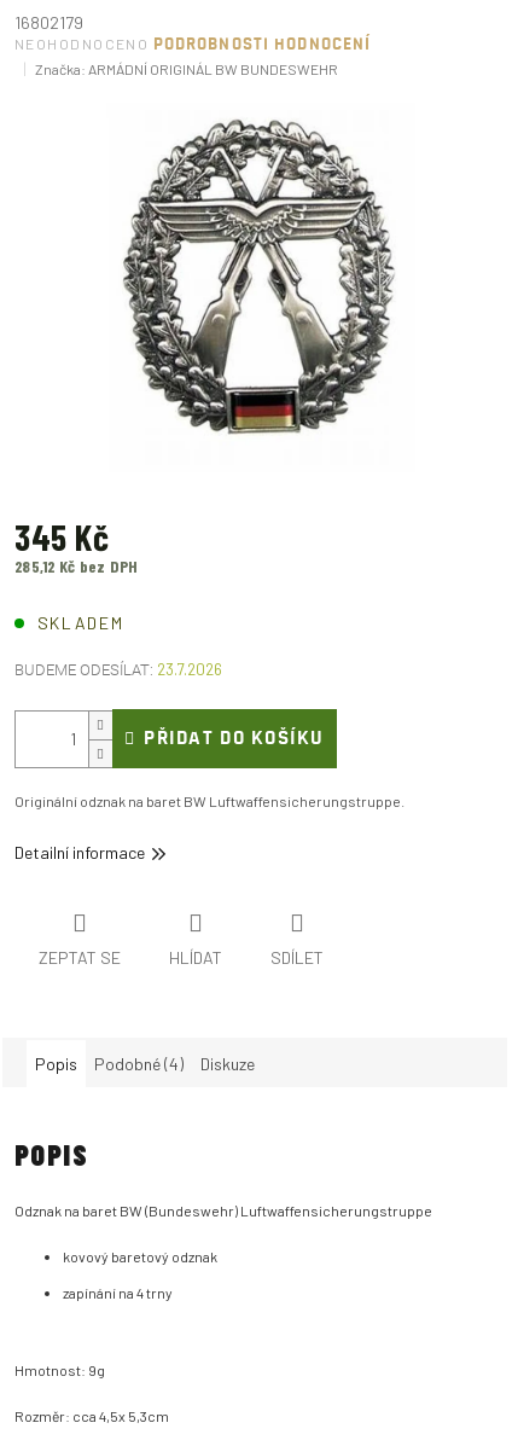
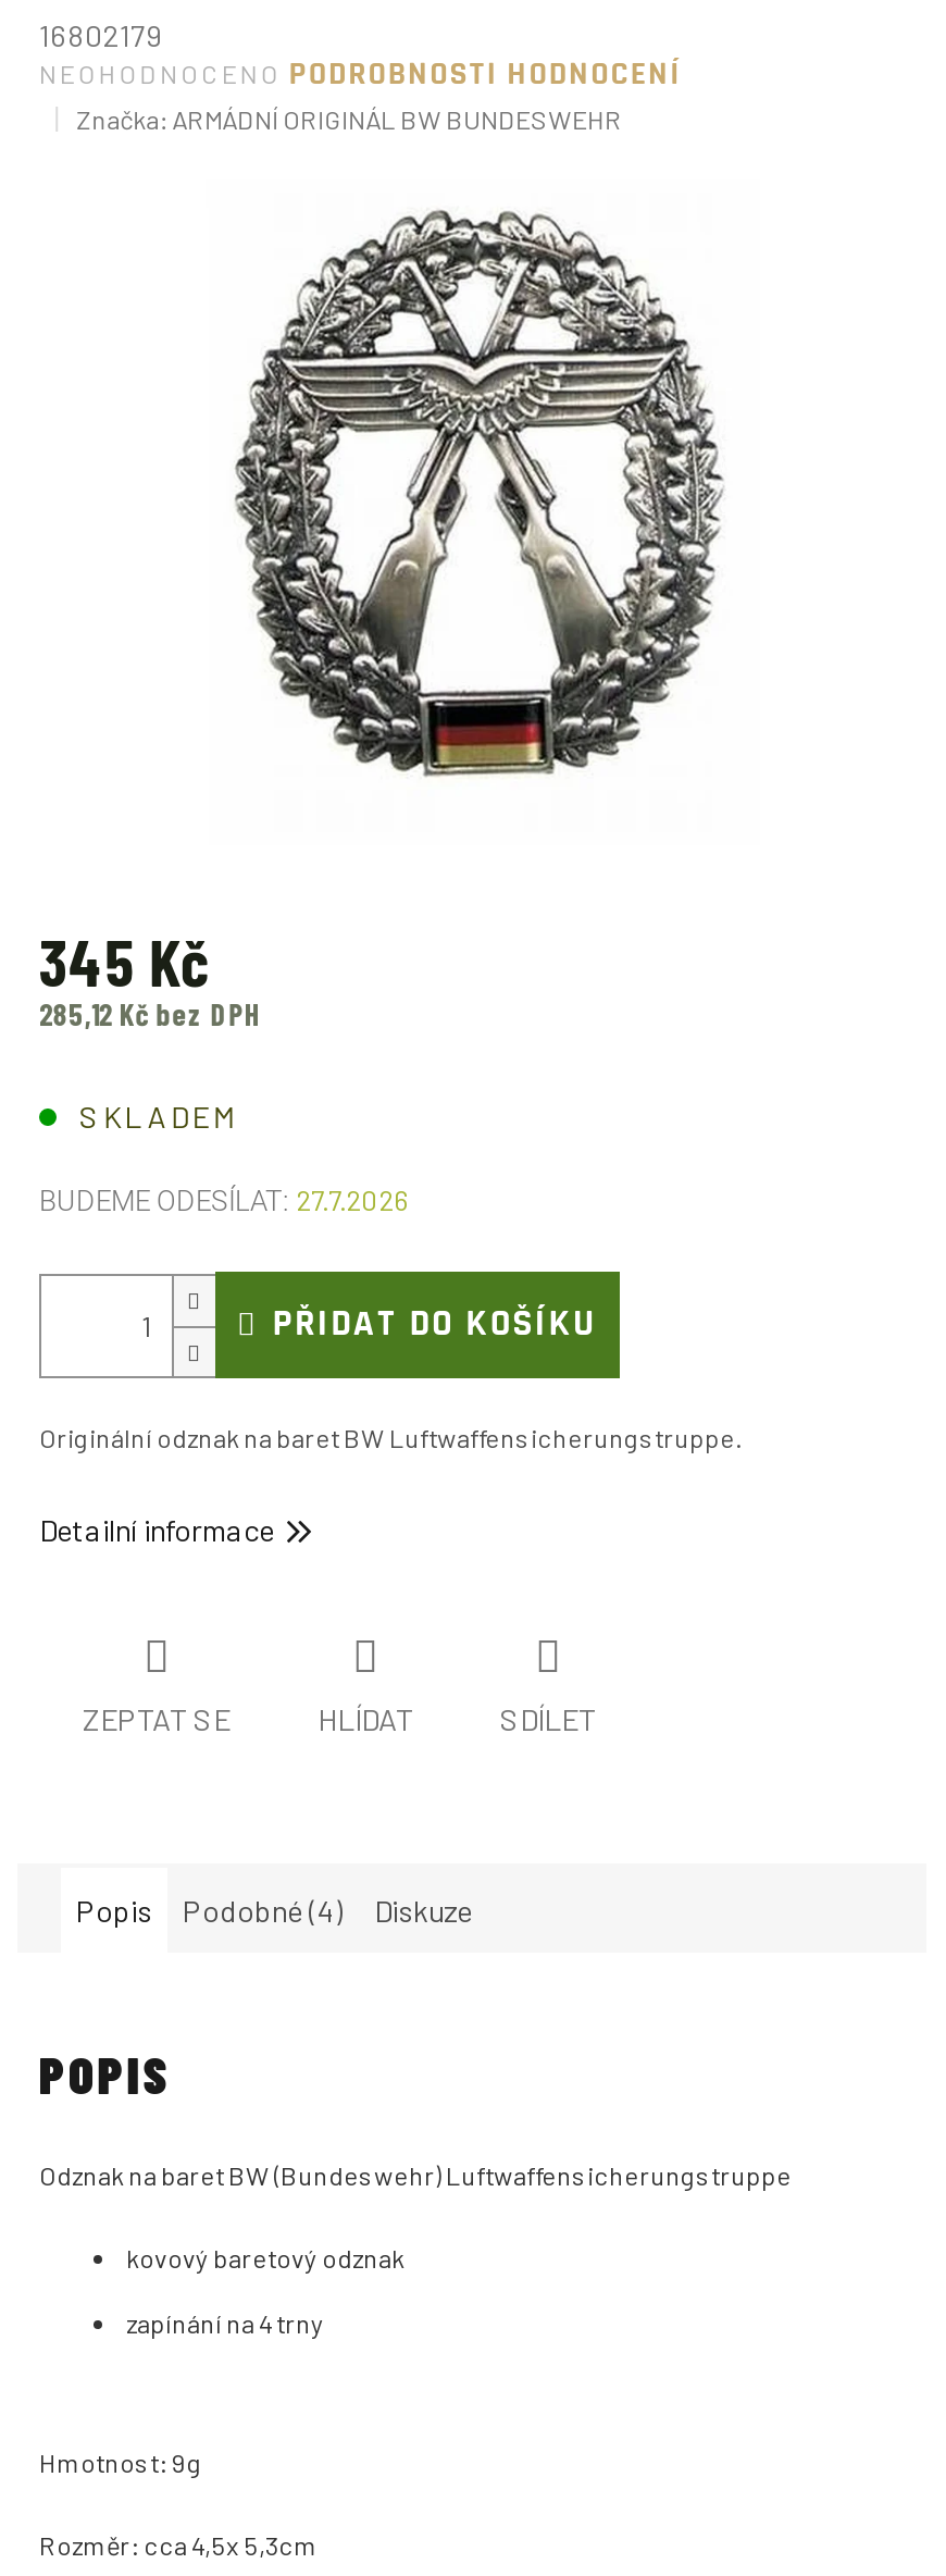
- 23.7.2026
+ 27.7.2026
